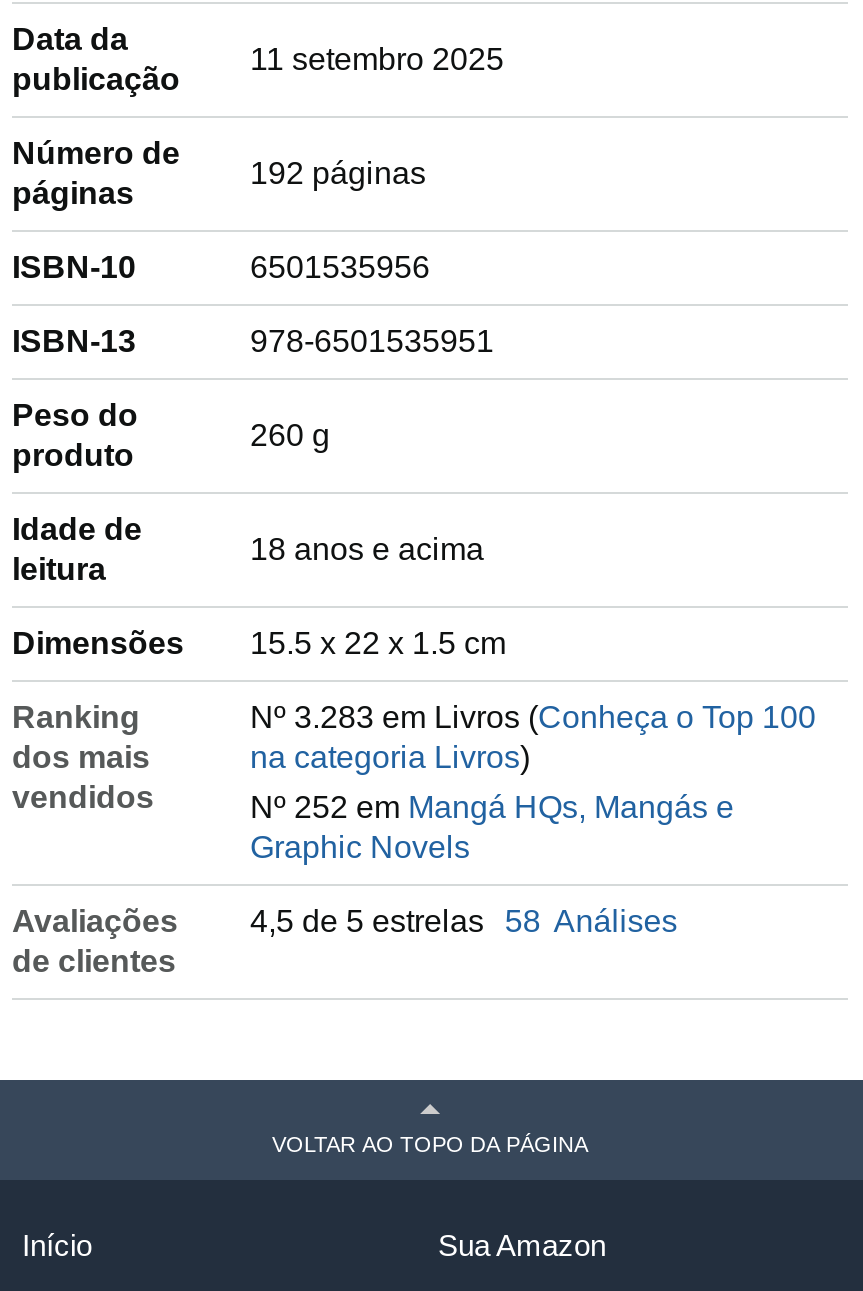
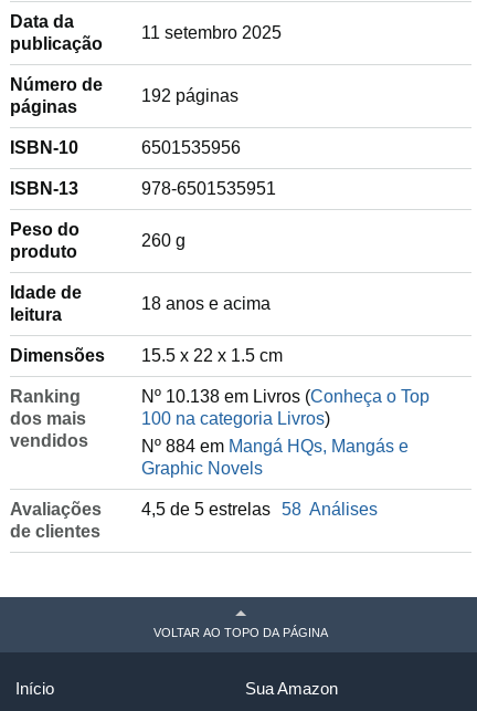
- Nº 3.283 em Livros (Conheça o Top 100
- na categoria Livros)
+ Nº 10.138 em Livros (Conheça o Top
+ 100 na categoria Livros)

- Nº 252 em Mangá HQs, Mangás e
+ Nº 884 em Mangá HQs, Mangás e
